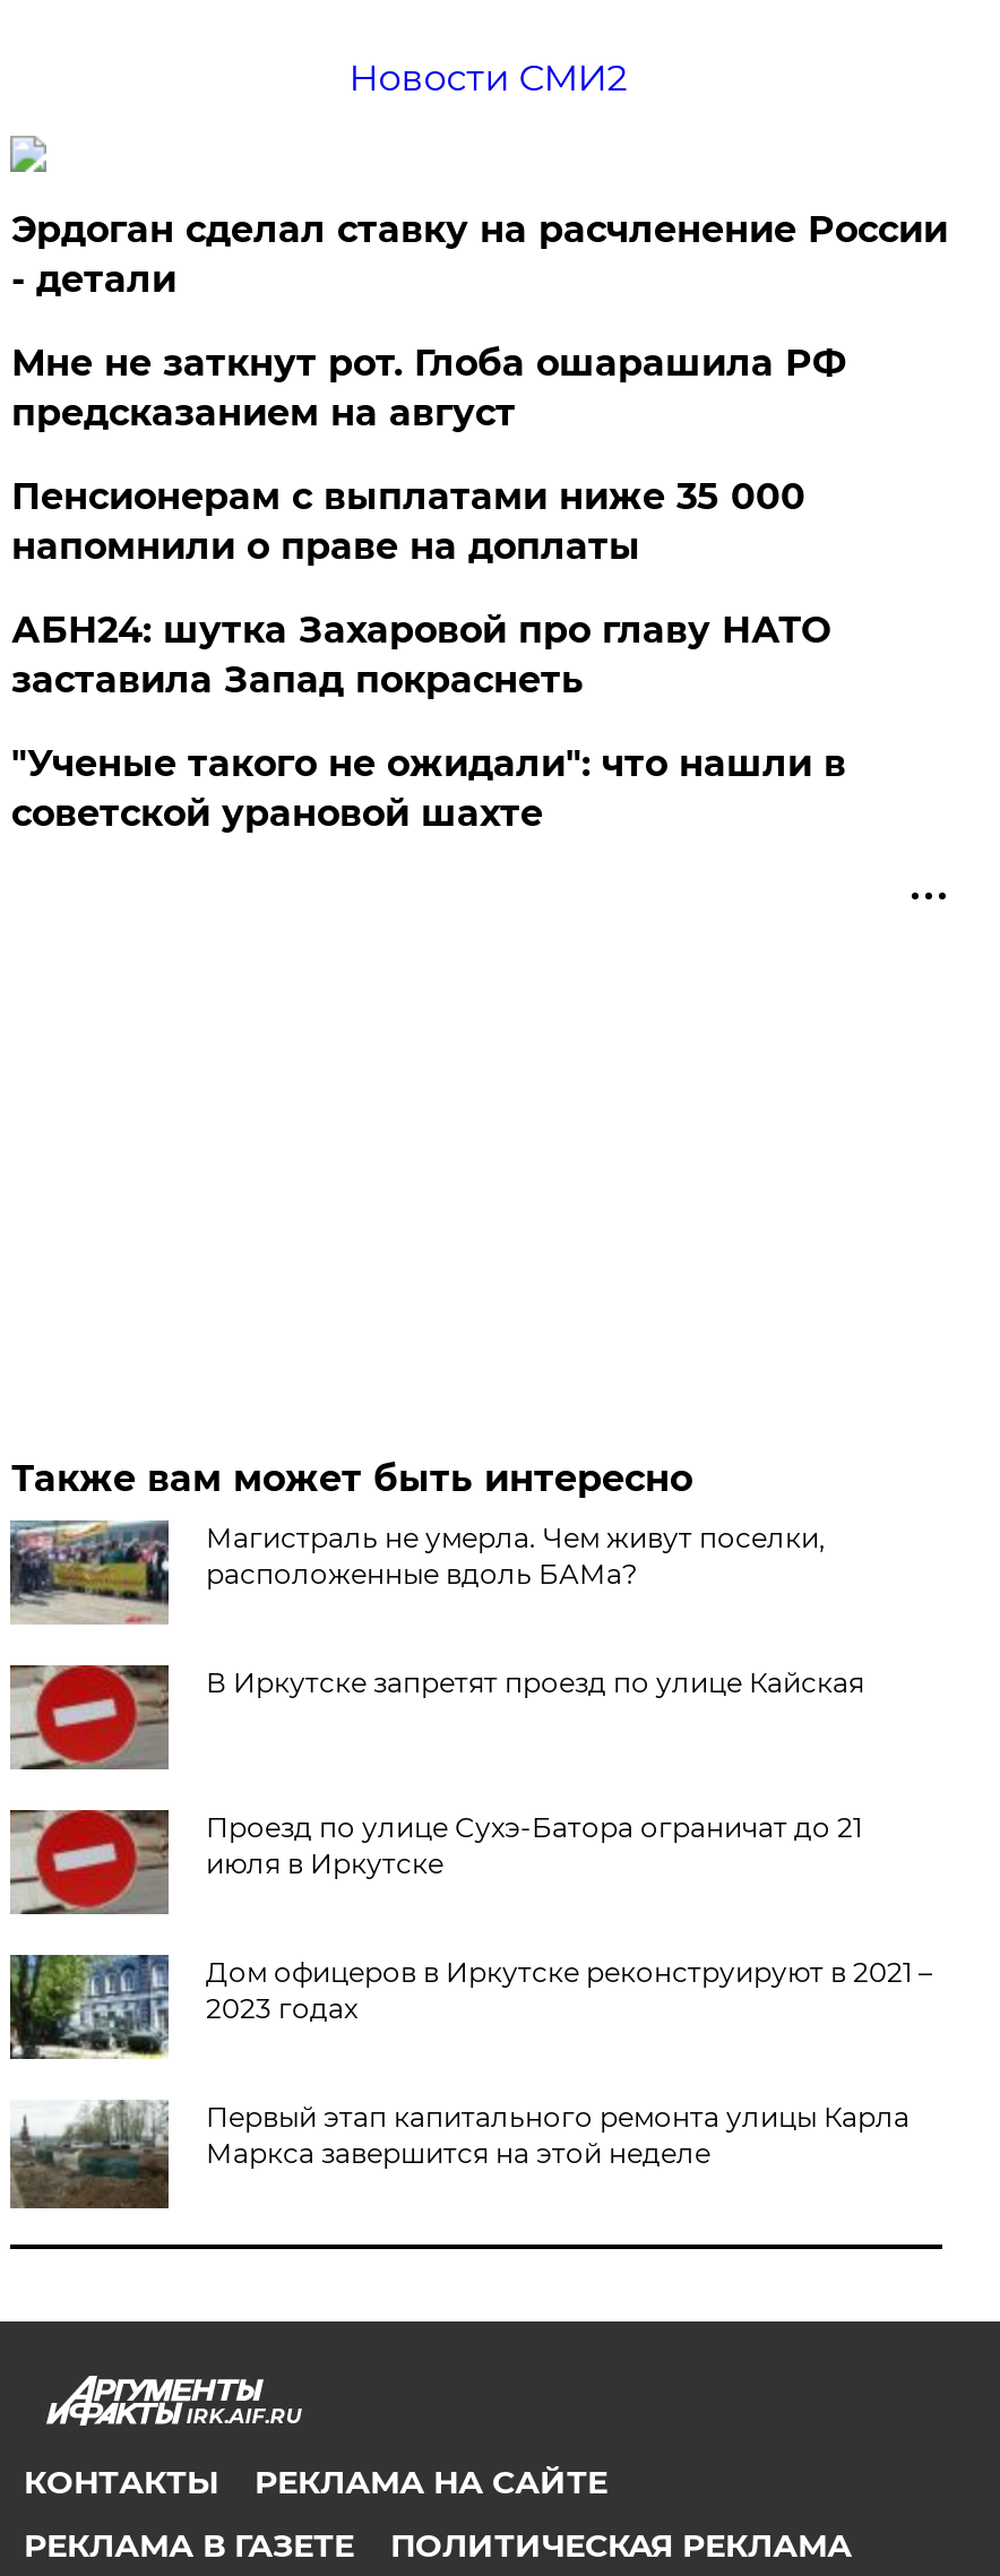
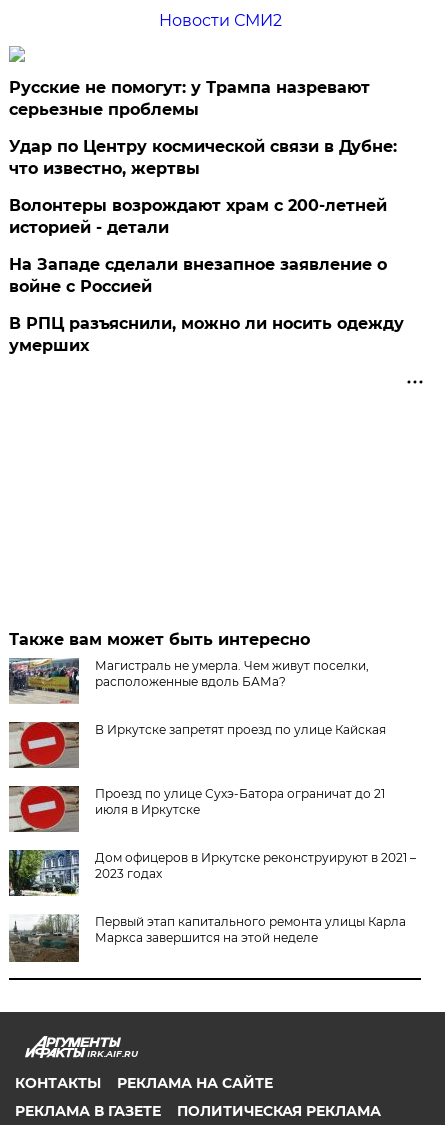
- Эрдоган сделал ставку на расчленение России
- - детали
+ Русские не помогут: у Трампа назревают
+ серьезные проблемы

- Мне не заткнут рот. Глоба ошарашила РФ
- предсказанием на август
+ Удар по Центру космической связи в Дубне:
+ что известно, жертвы

- Пенсионерам с выплатами ниже 35 000
- напомнили о праве на доплаты
+ Волонтеры возрождают храм с 200-летней
+ историей - детали

- АБН24: шутка Захаровой про главу НАТО
- заставила Запад покраснеть
+ На Западе сделали внезапное заявление о
+ войне с Россией

- "Ученые такого не ожидали": что нашли в
- советской урановой шахте
+ В РПЦ разъяснили, можно ли носить одежду
+ умерших
